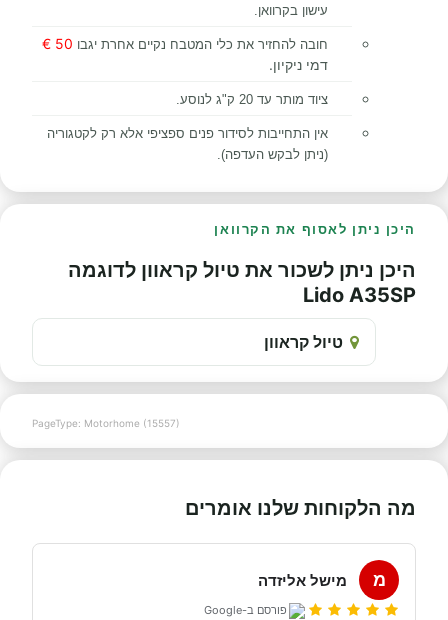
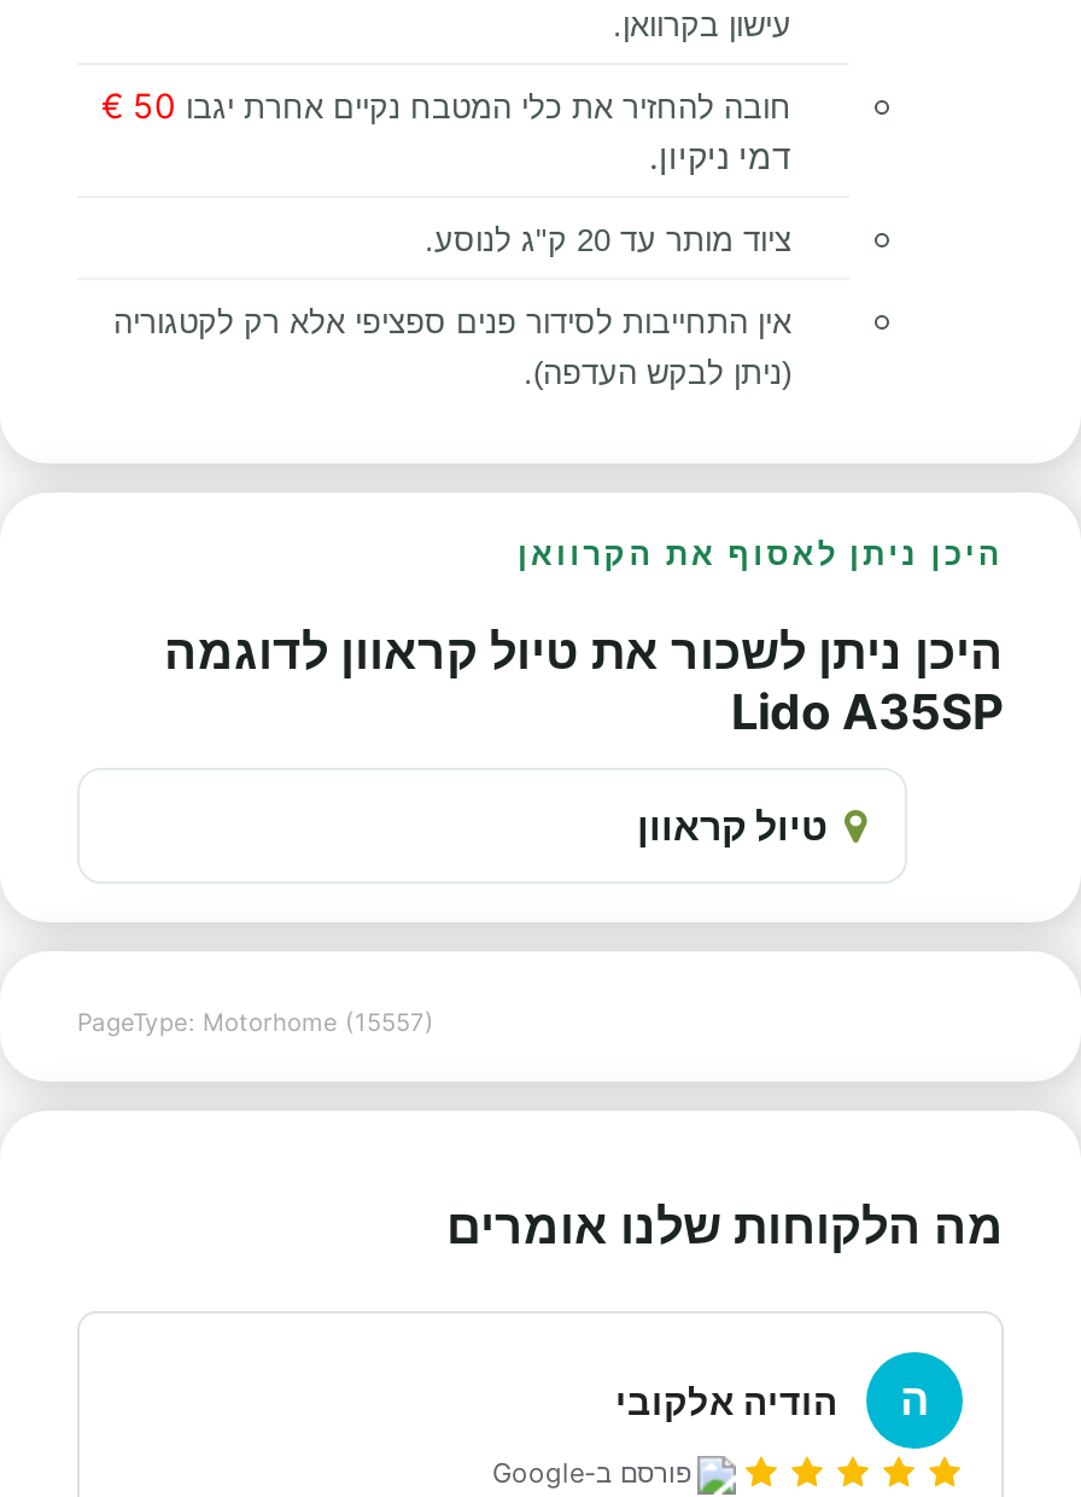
- מ
- מישל אליזדה
+ ה
+ הודיה אלקובי
